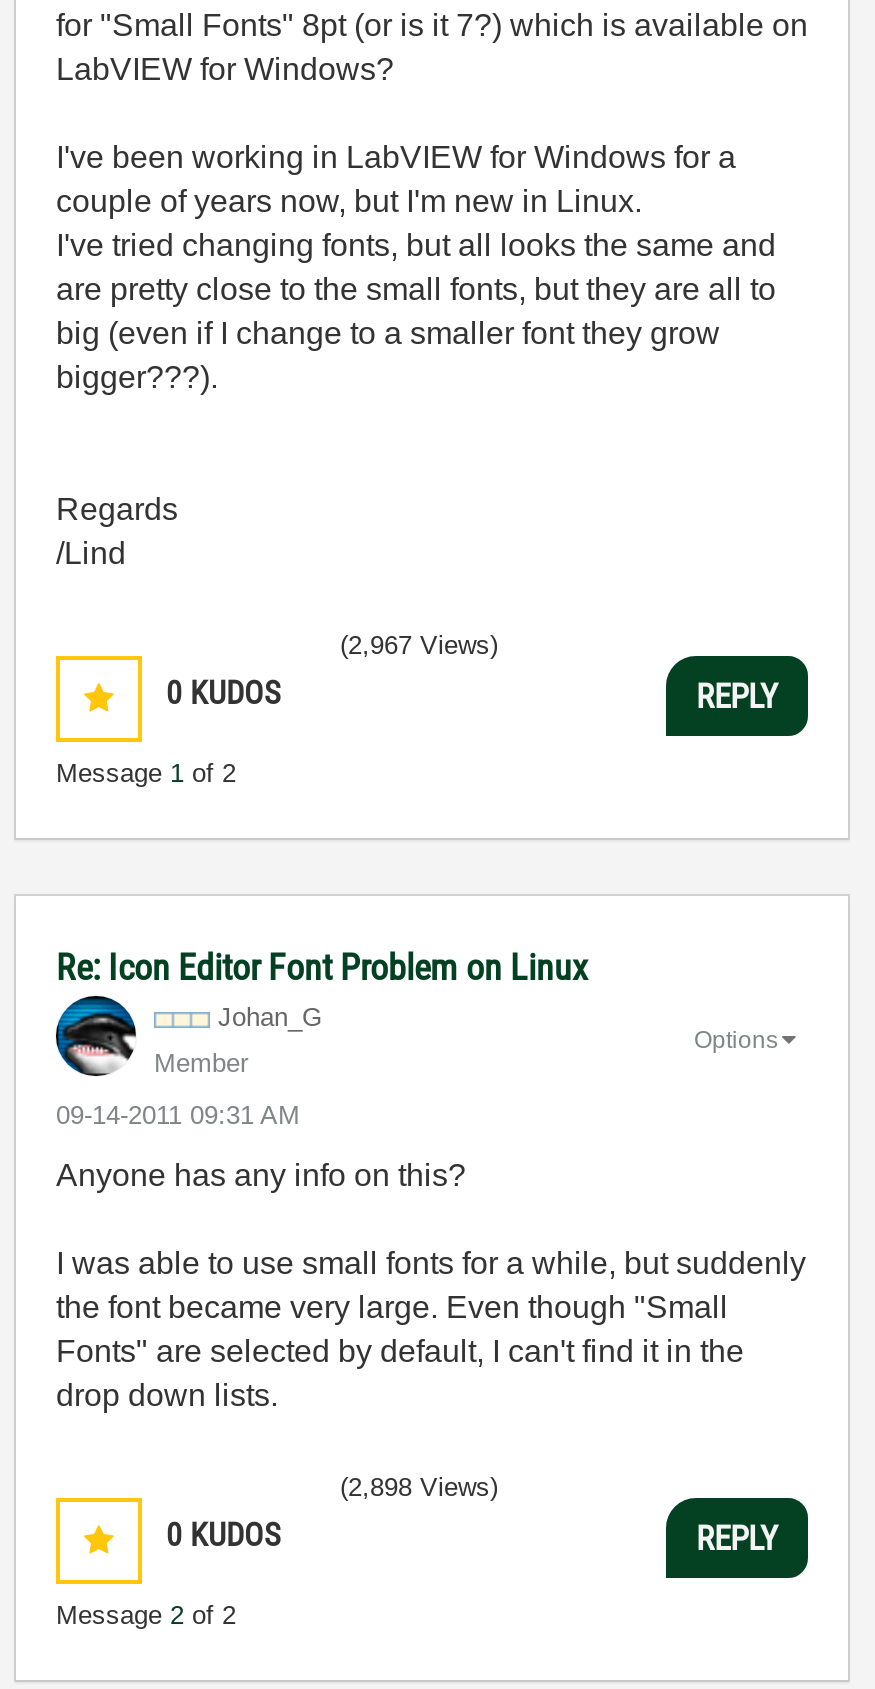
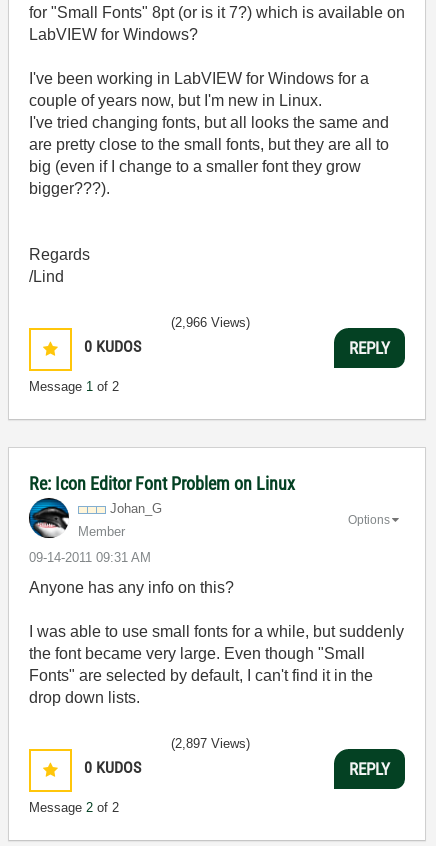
- (2,967 Views)
+ (2,966 Views)

- (2,898 Views)
+ (2,897 Views)
